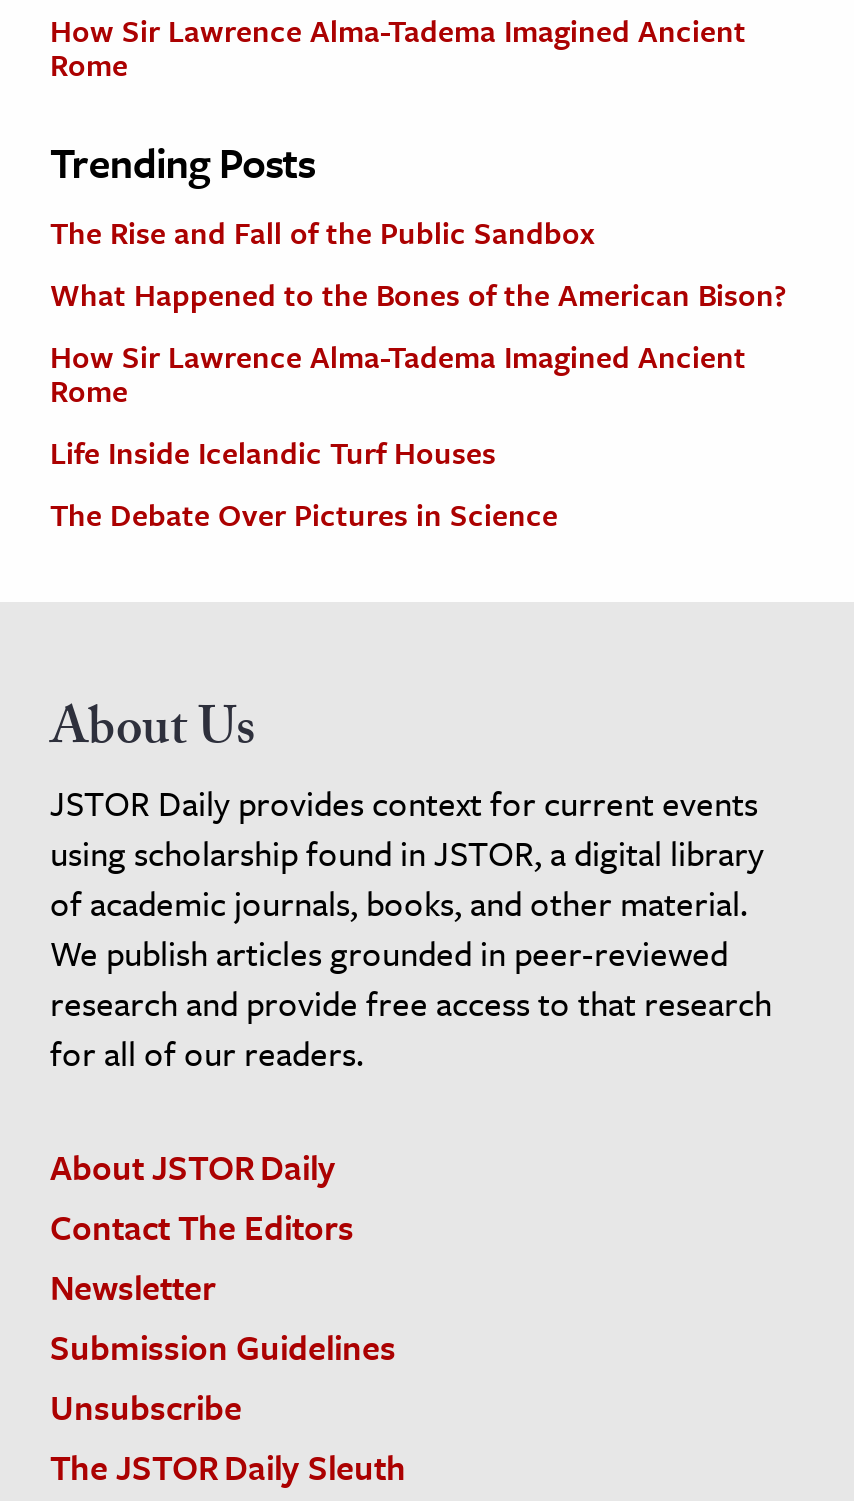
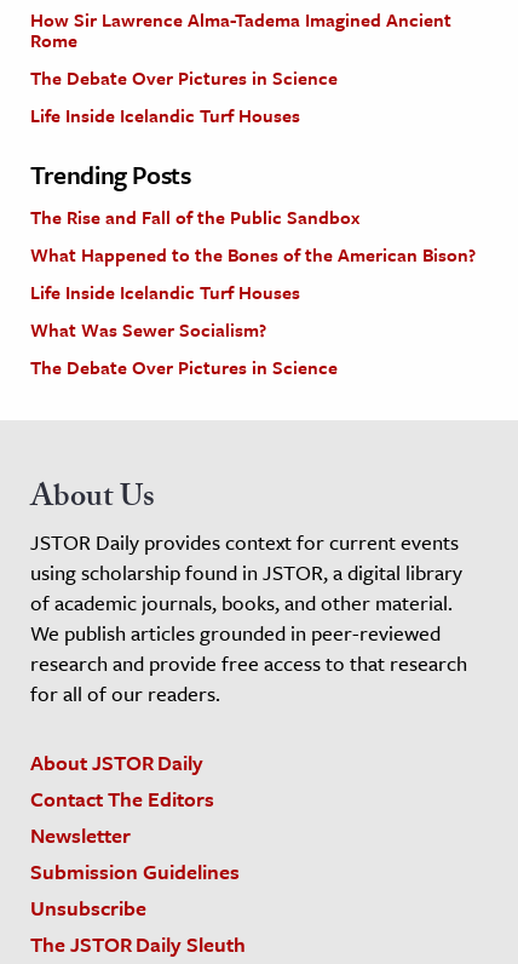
+ The Debate Over Pictures in Science
+ Life Inside Icelandic Turf Houses

moved down: Trending Posts | The Rise and Fall of the Public Sandbox | What Happened to the Bones of the American Bison?

- How Sir Lawrence Alma-Tadema Imagined Ancient
- Rome

+ What Was Sewer Socialism?
